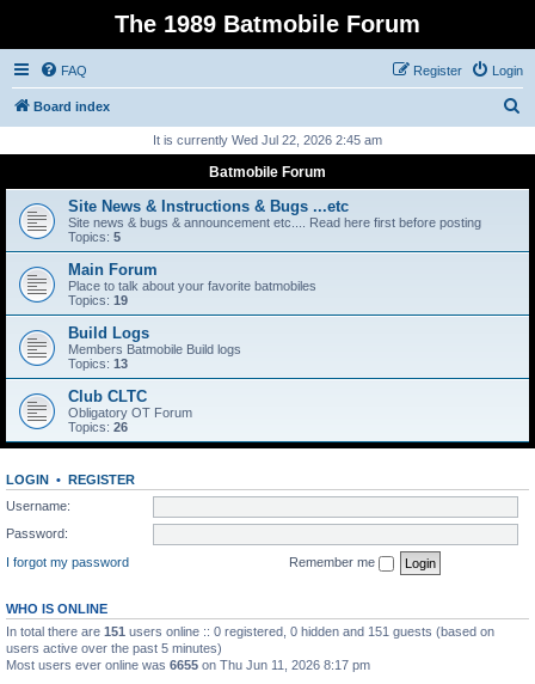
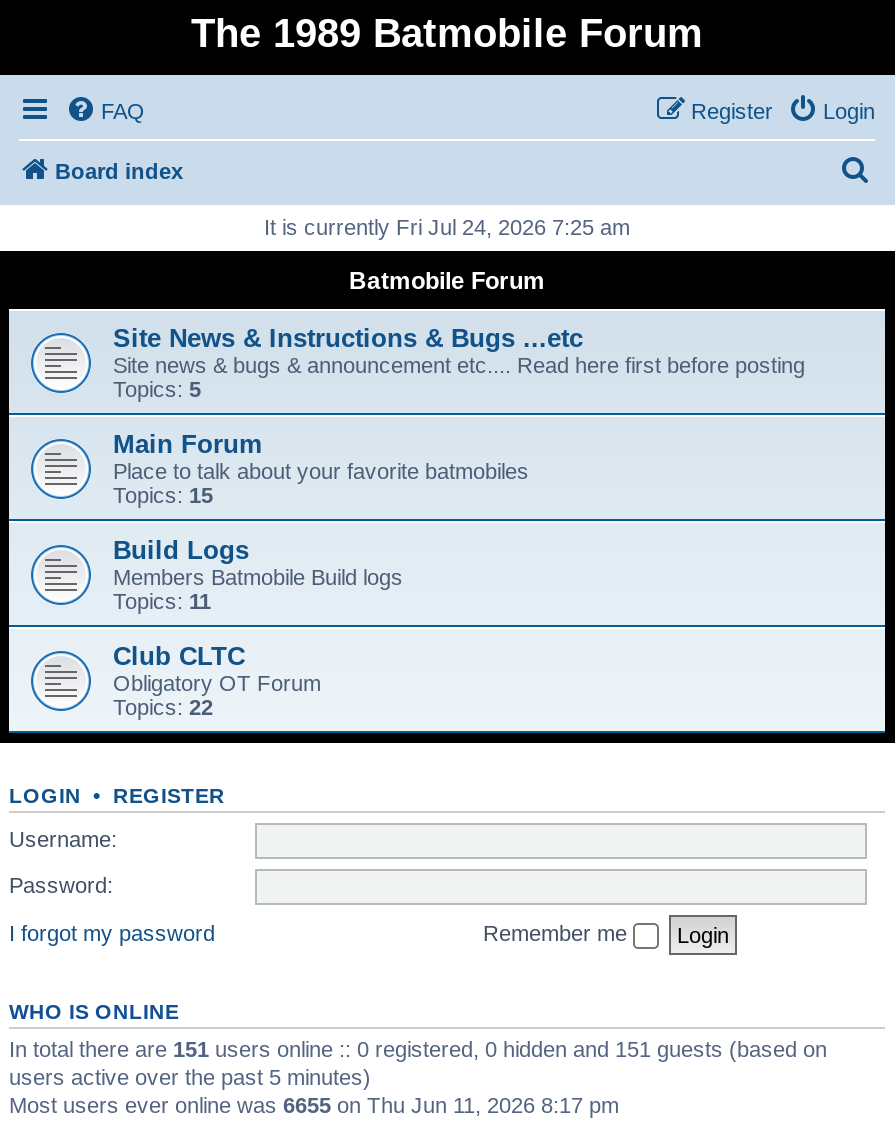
- It is currently Wed Jul 22, 2026 2:45 am
+ It is currently Fri Jul 24, 2026 7:25 am

- Topics: 19
+ Topics: 15

- Topics: 13
+ Topics: 11

- Topics: 26
+ Topics: 22
